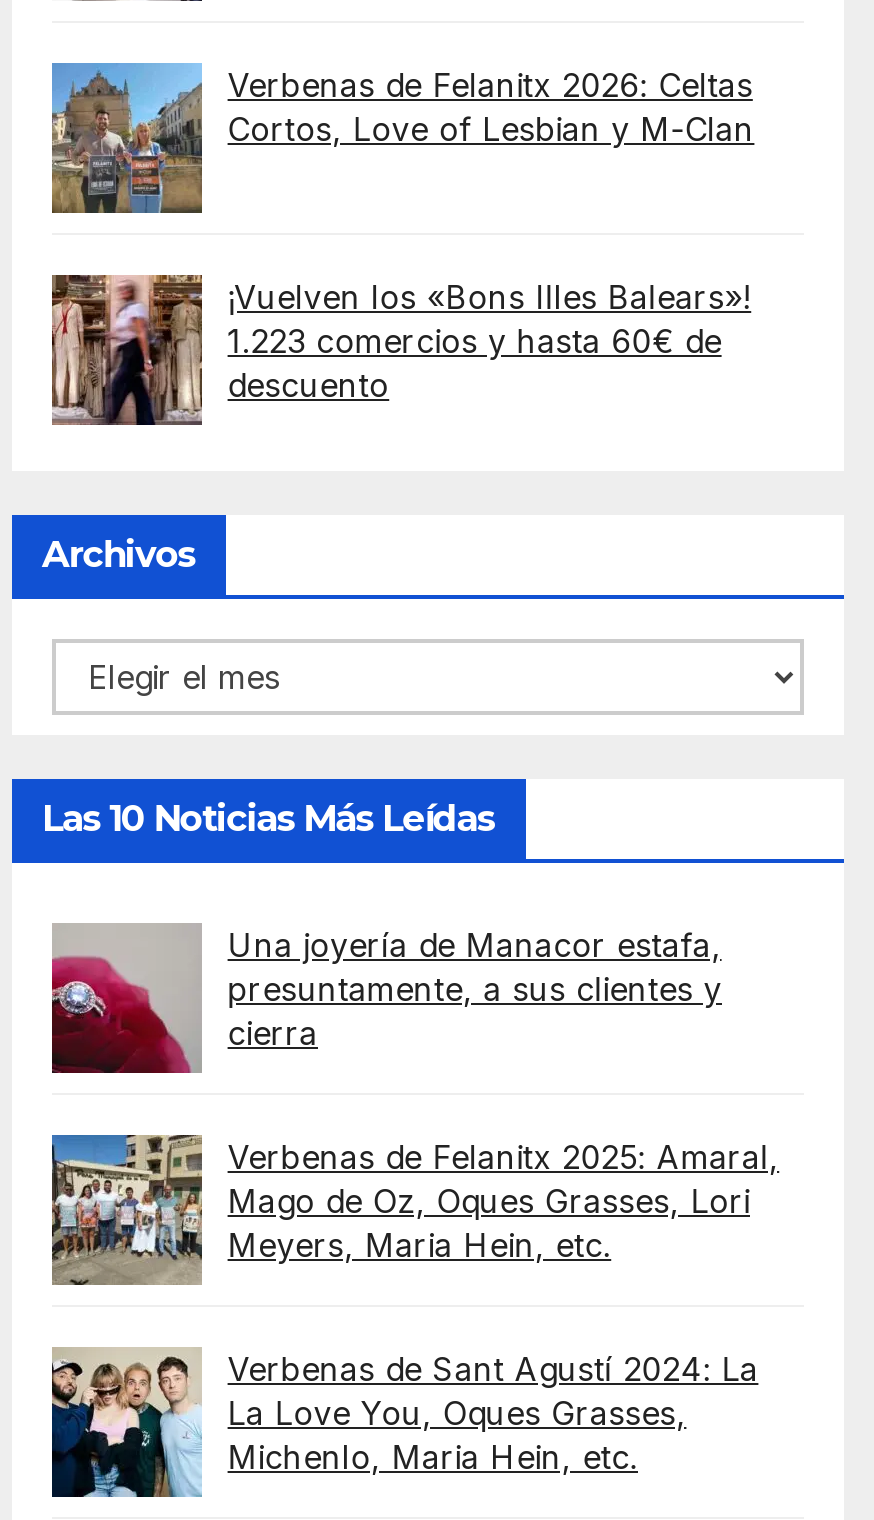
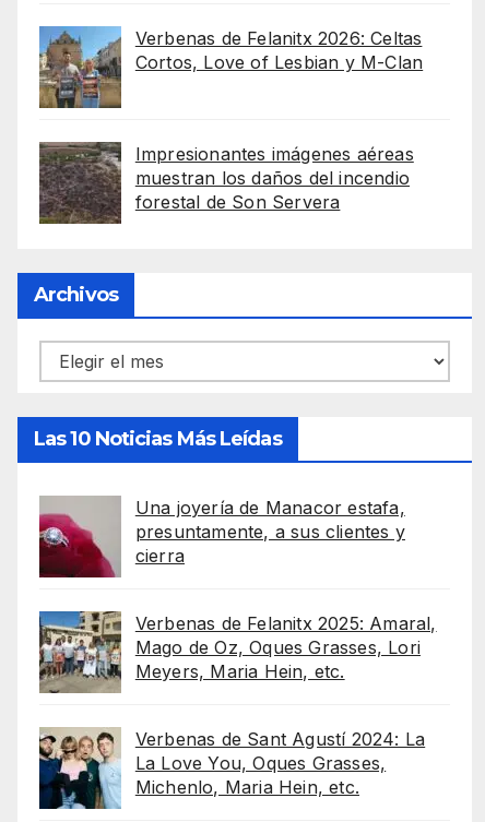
- [image]
- ¡Vuelven los «Bons Illes Balears»!
- 1.223 comercios y hasta 60€ de
- descuento
+ [image]
+ Impresionantes imágenes aéreas
+ muestran los daños del incendio
+ forestal de Son Servera
